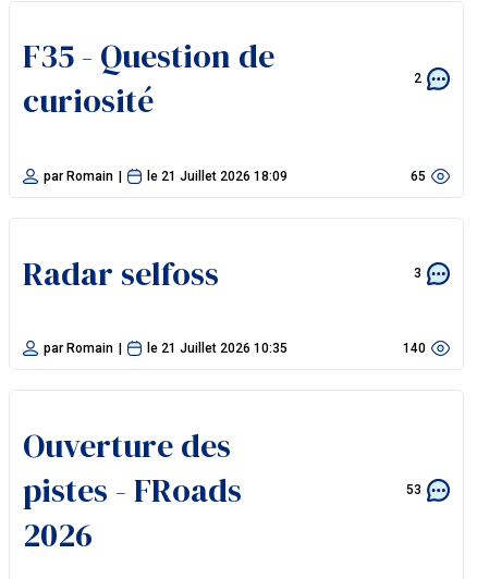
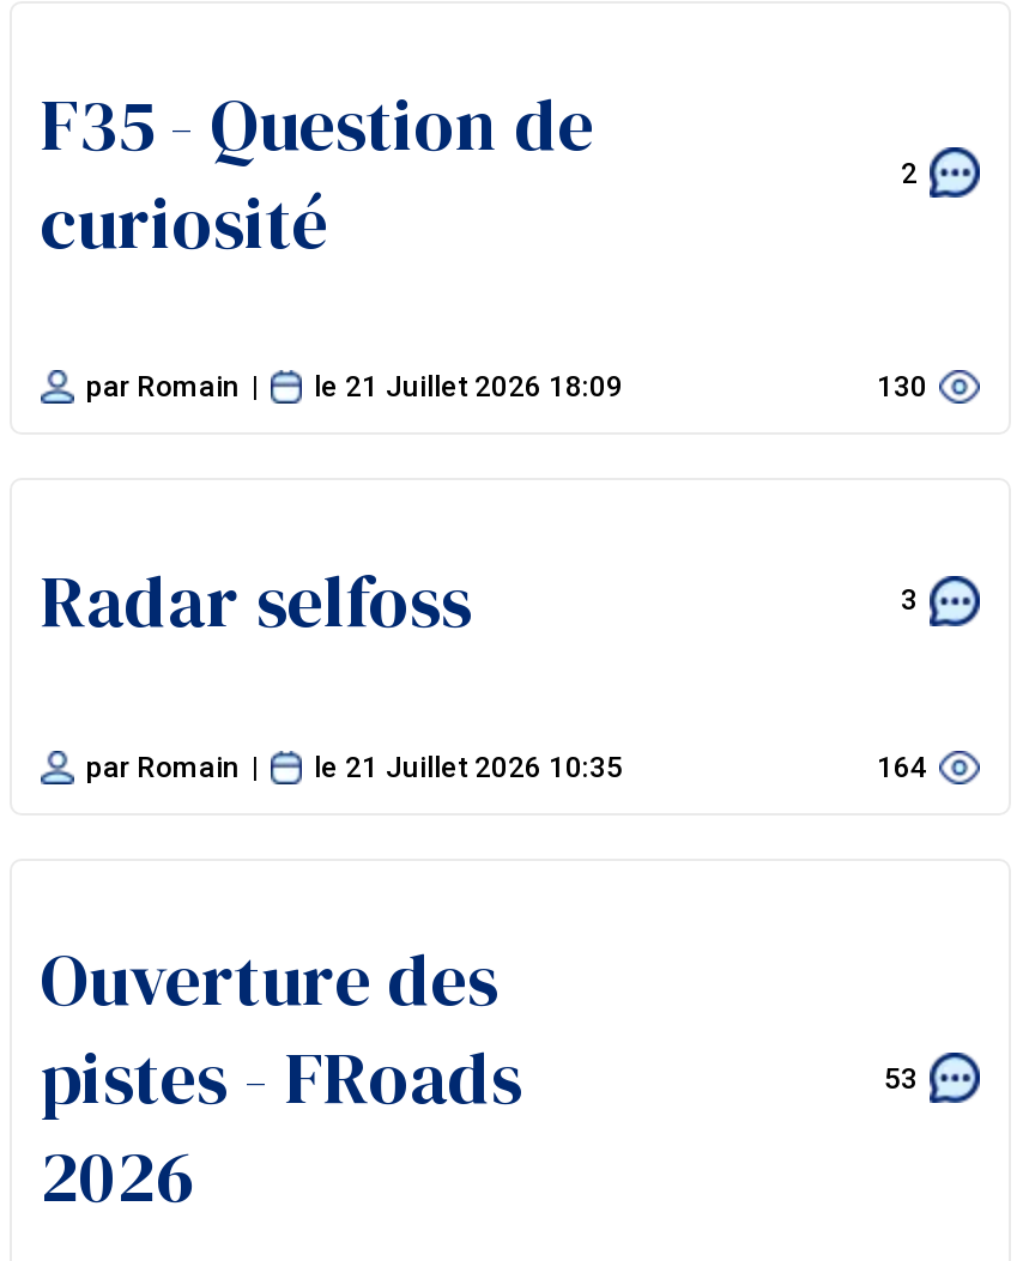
- 65
+ 130

- 140
+ 164
